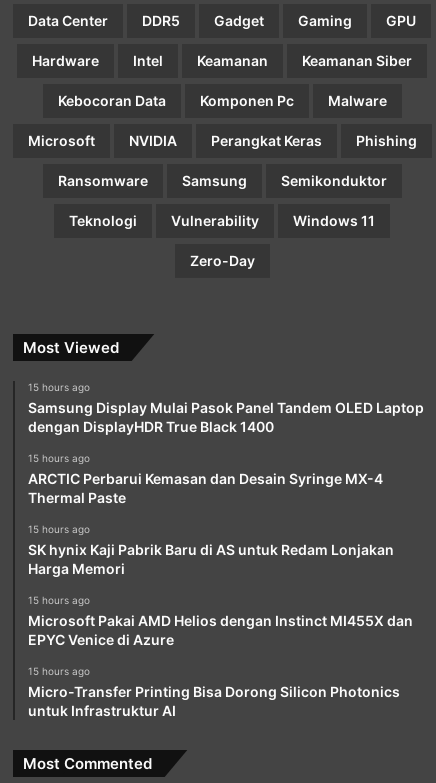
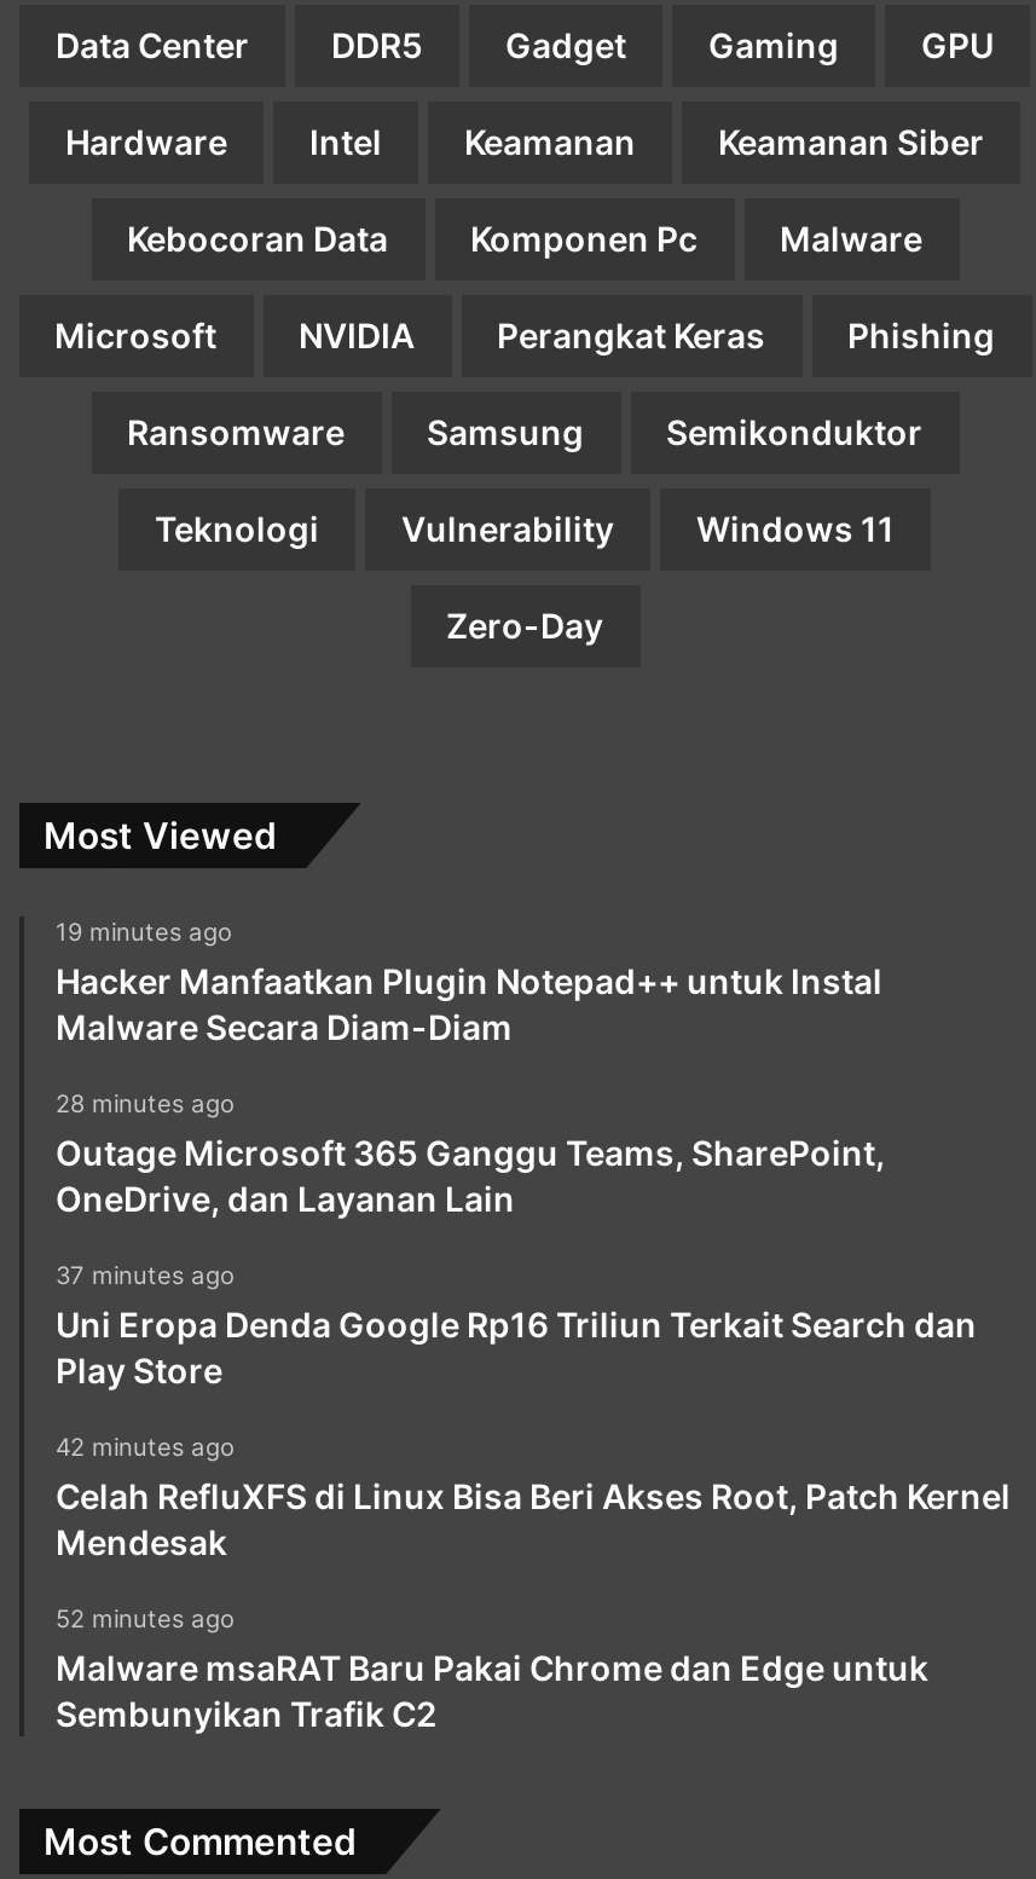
- 15 hours ago
- Samsung Display Mulai Pasok Panel Tandem OLED Laptop
- dengan DisplayHDR True Black 1400
+ 19 minutes ago
+ Hacker Manfaatkan Plugin Notepad++ untuk Instal
+ Malware Secara Diam-Diam

- 15 hours ago
- ARCTIC Perbarui Kemasan dan Desain Syringe MX-4
- Thermal Paste
+ 28 minutes ago
+ Outage Microsoft 365 Ganggu Teams, SharePoint,
+ OneDrive, dan Layanan Lain

- 15 hours ago
- SK hynix Kaji Pabrik Baru di AS untuk Redam Lonjakan
- Harga Memori
+ 37 minutes ago
+ Uni Eropa Denda Google Rp16 Triliun Terkait Search dan
+ Play Store

- 15 hours ago
- Microsoft Pakai AMD Helios dengan Instinct MI455X dan
- EPYC Venice di Azure
+ 42 minutes ago
+ Celah RefluXFS di Linux Bisa Beri Akses Root, Patch Kernel
+ Mendesak

- 15 hours ago
- Micro-Transfer Printing Bisa Dorong Silicon Photonics
- untuk Infrastruktur AI
+ 52 minutes ago
+ Malware msaRAT Baru Pakai Chrome dan Edge untuk
+ Sembunyikan Trafik C2
